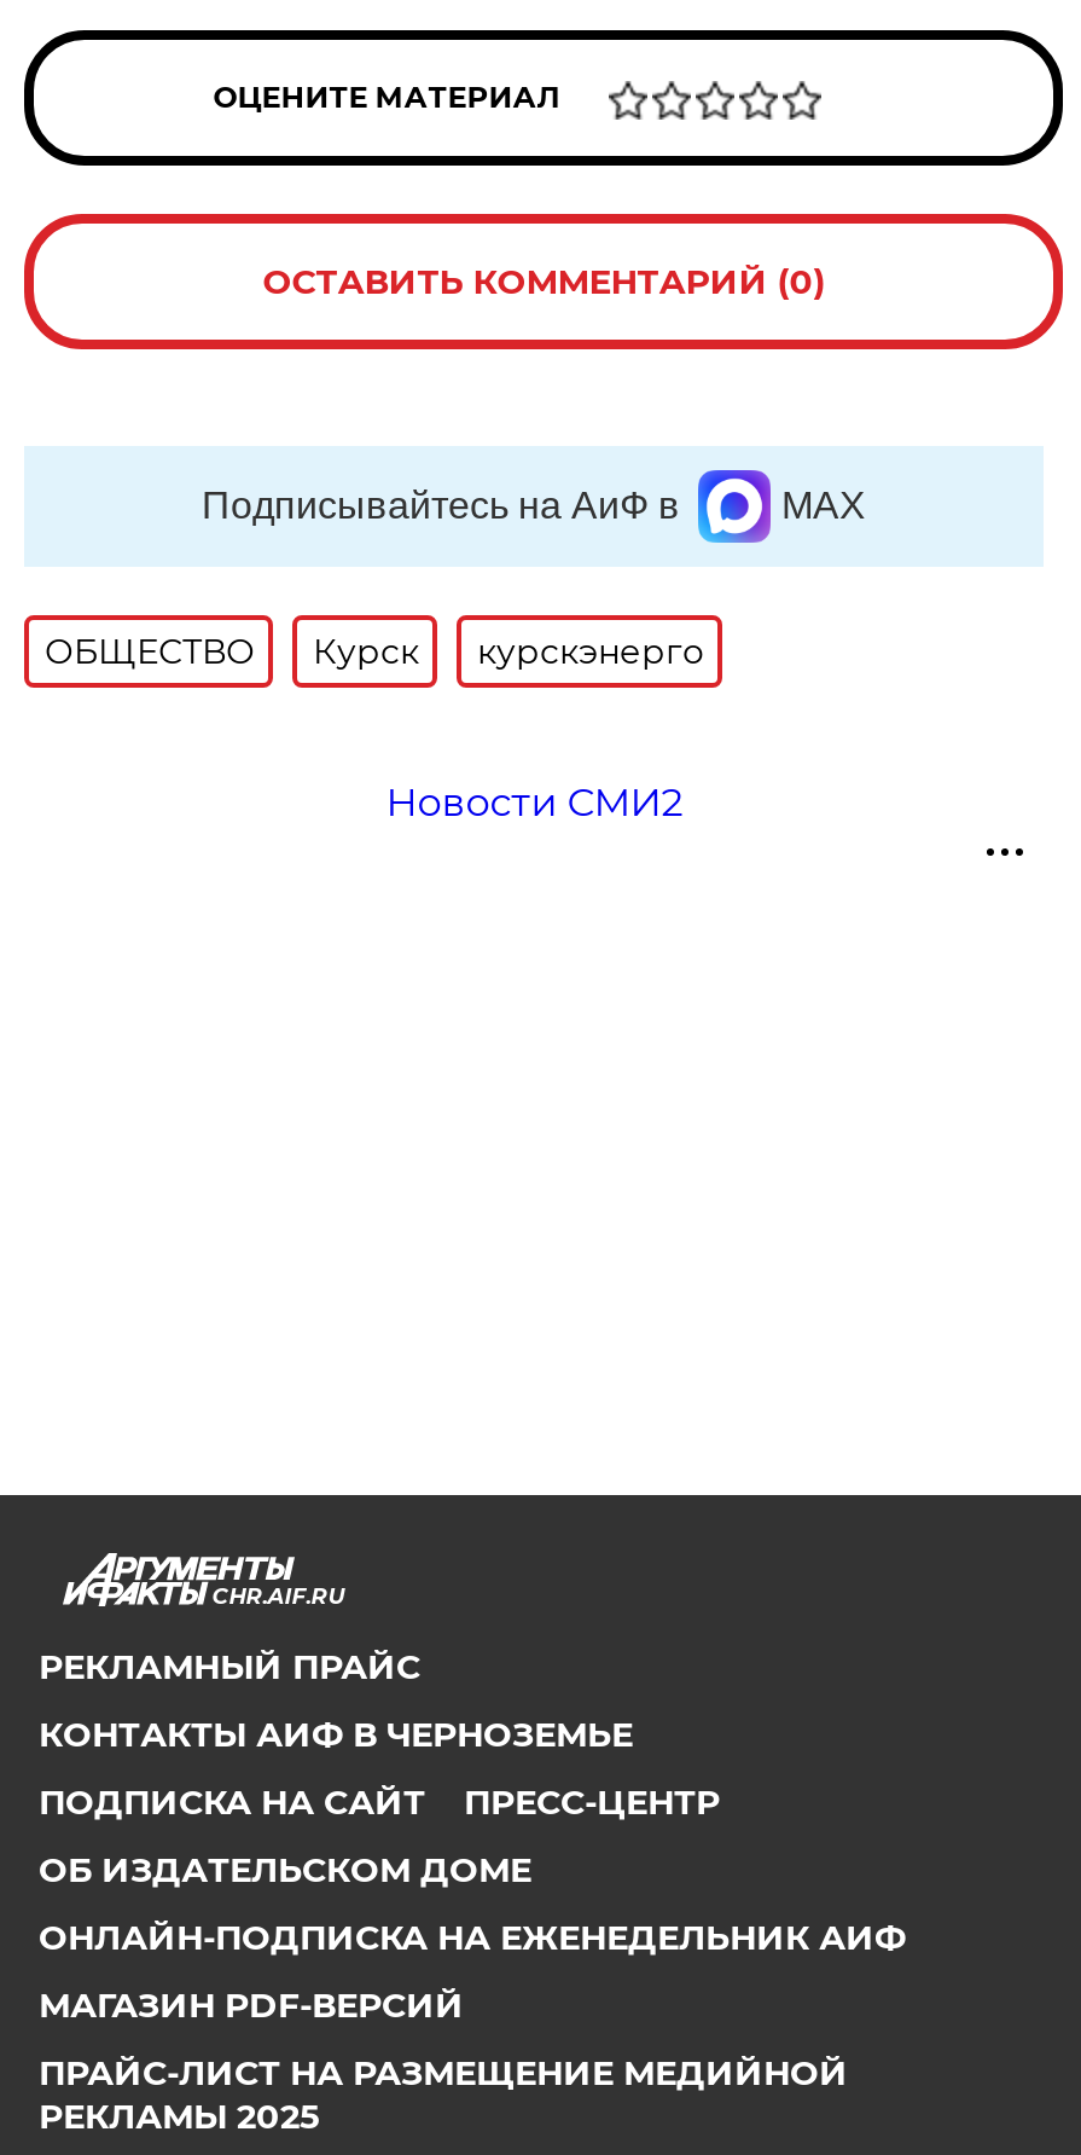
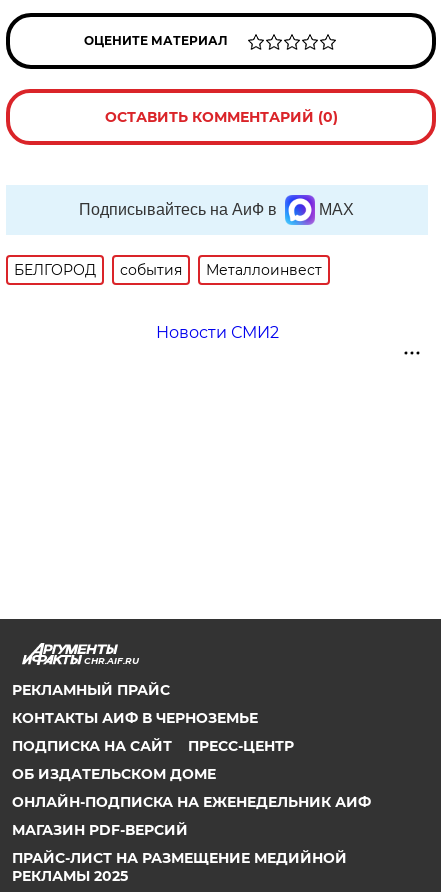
- ОБЩЕСТВО
- Курск
- курскэнерго
+ БЕЛГОРОД
+ события
+ Металлоинвест
